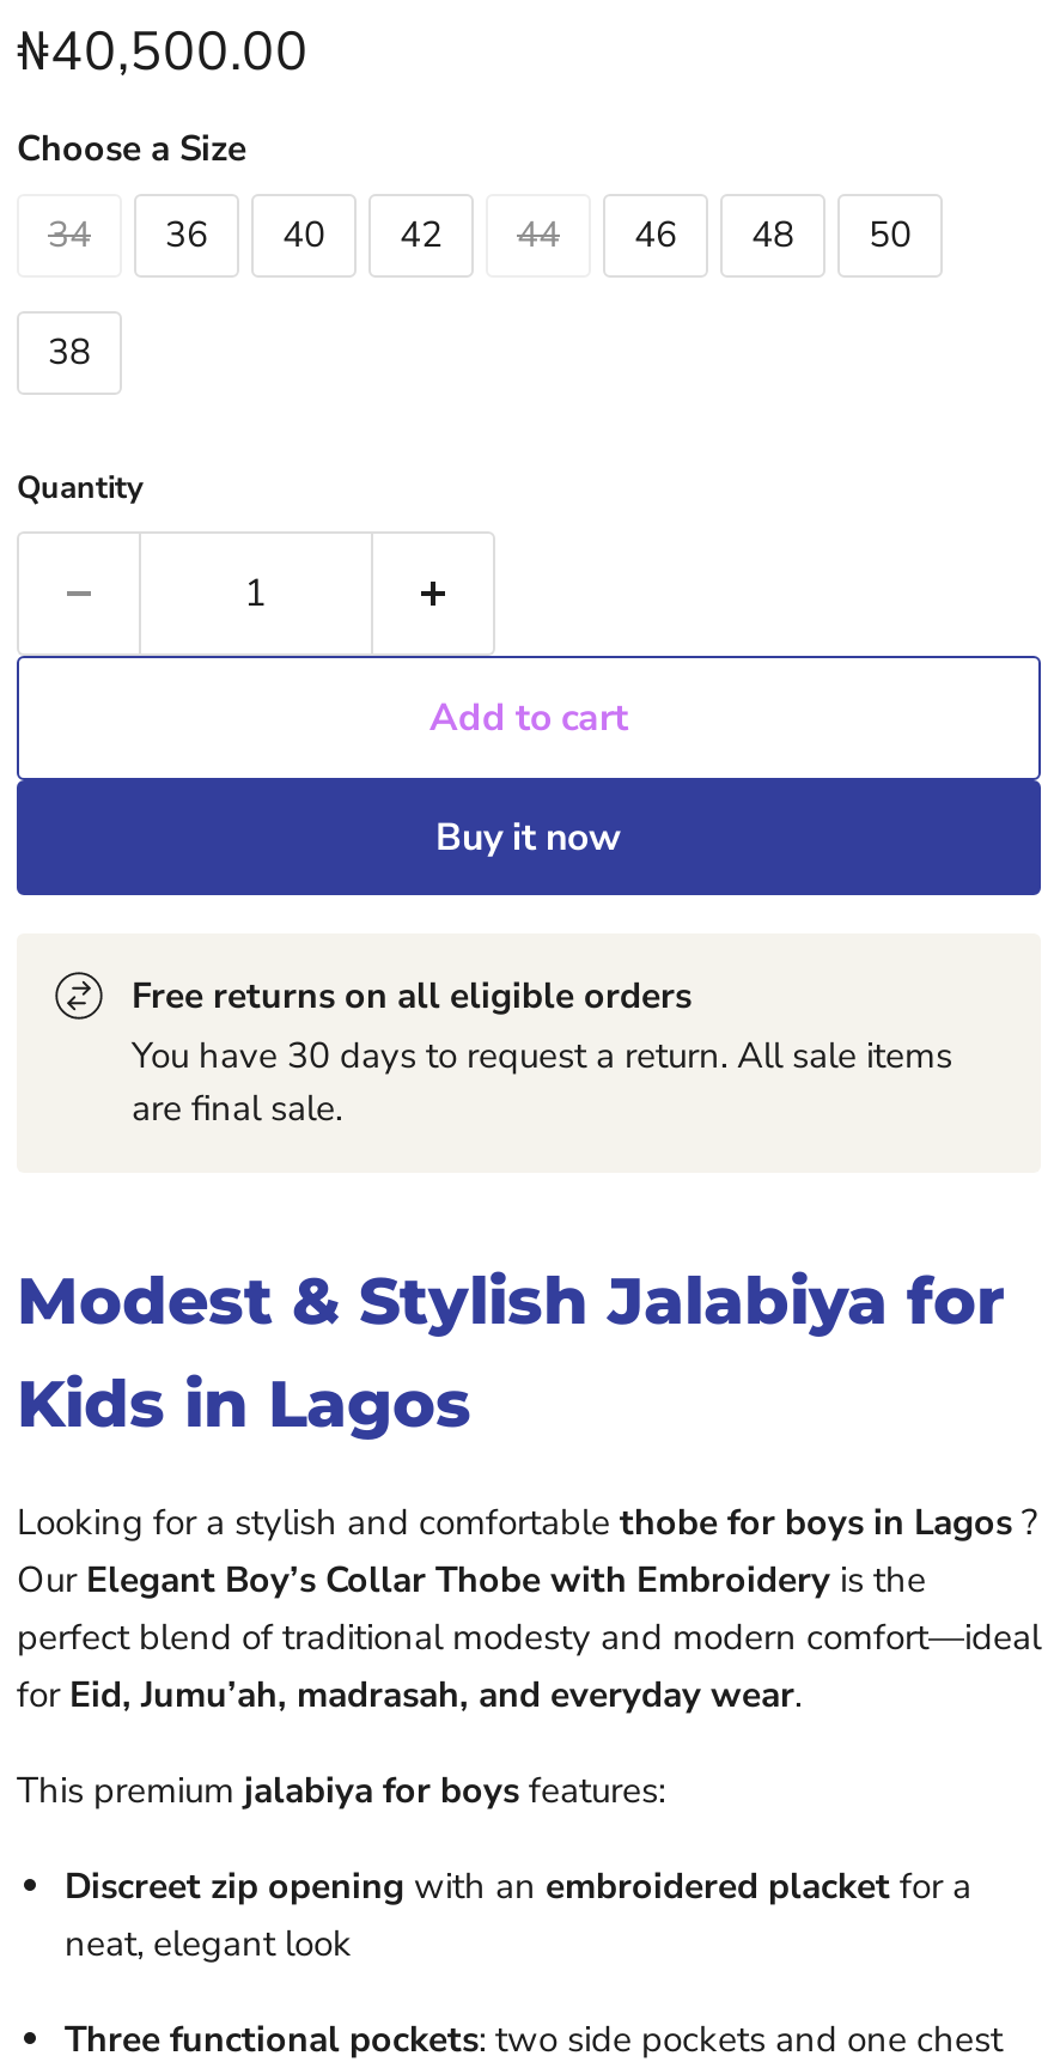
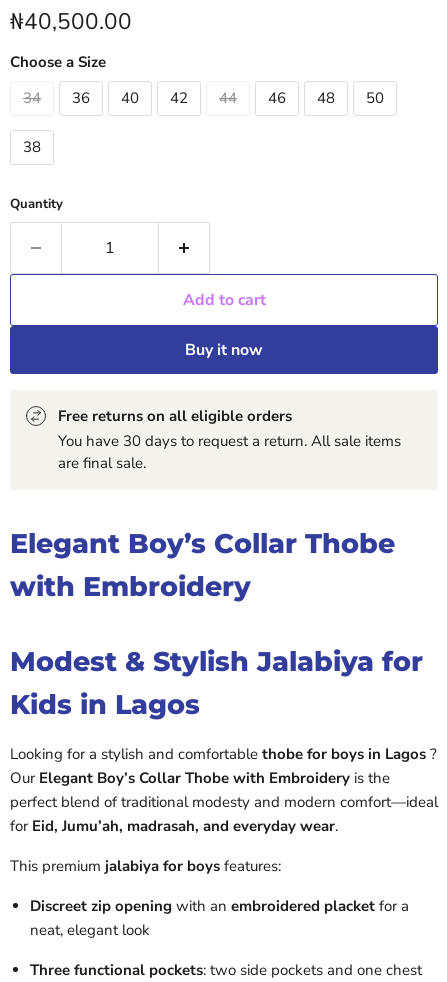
+ Elegant Boy’s Collar Thobe
+ with Embroidery
